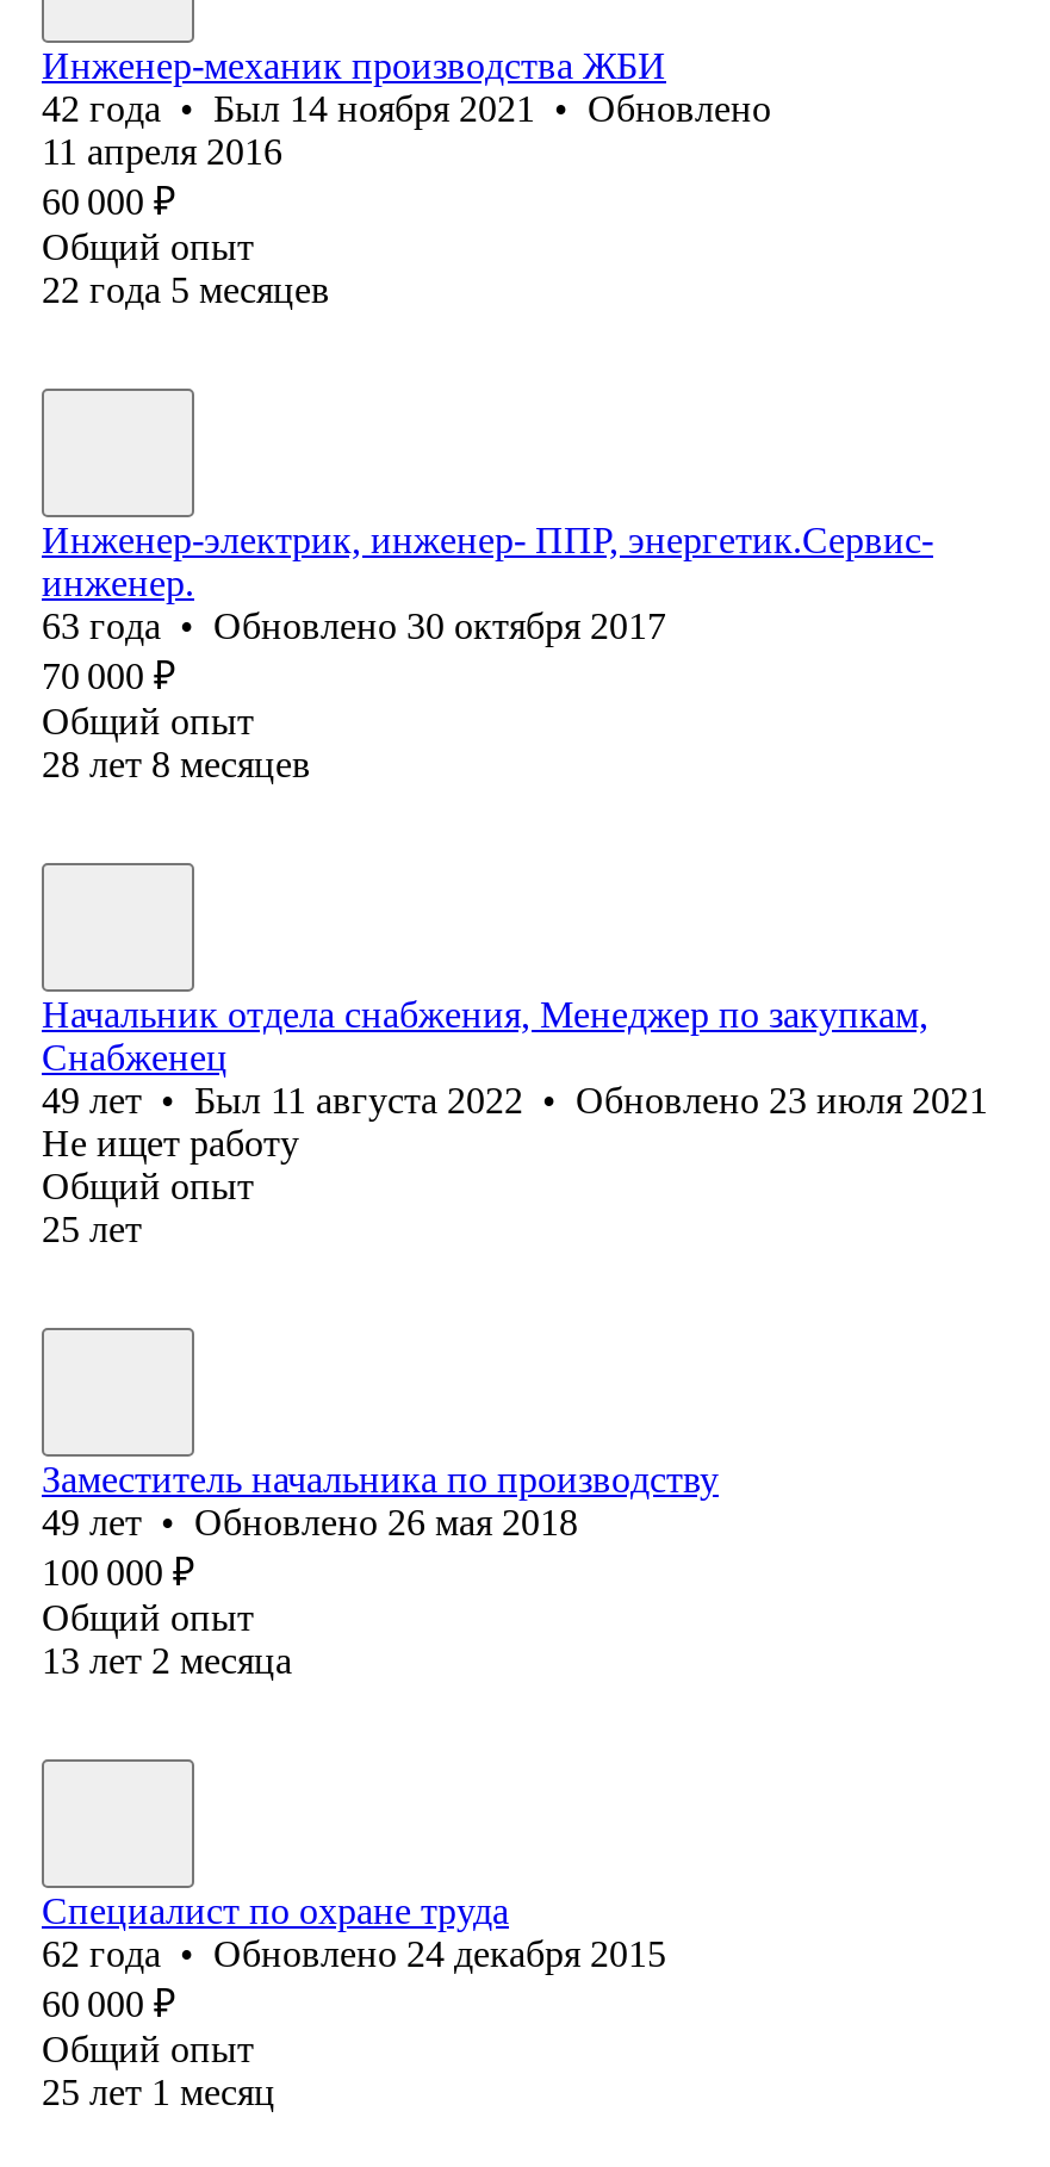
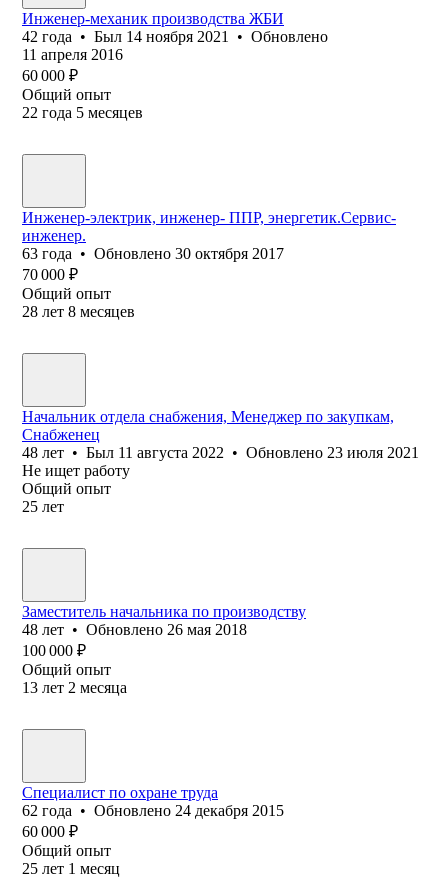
- 49 лет • Был 11 августа 2022 • Обновлено 23 июля 2021
+ 48 лет • Был 11 августа 2022 • Обновлено 23 июля 2021

- 49 лет • Обновлено 26 мая 2018
+ 48 лет • Обновлено 26 мая 2018
